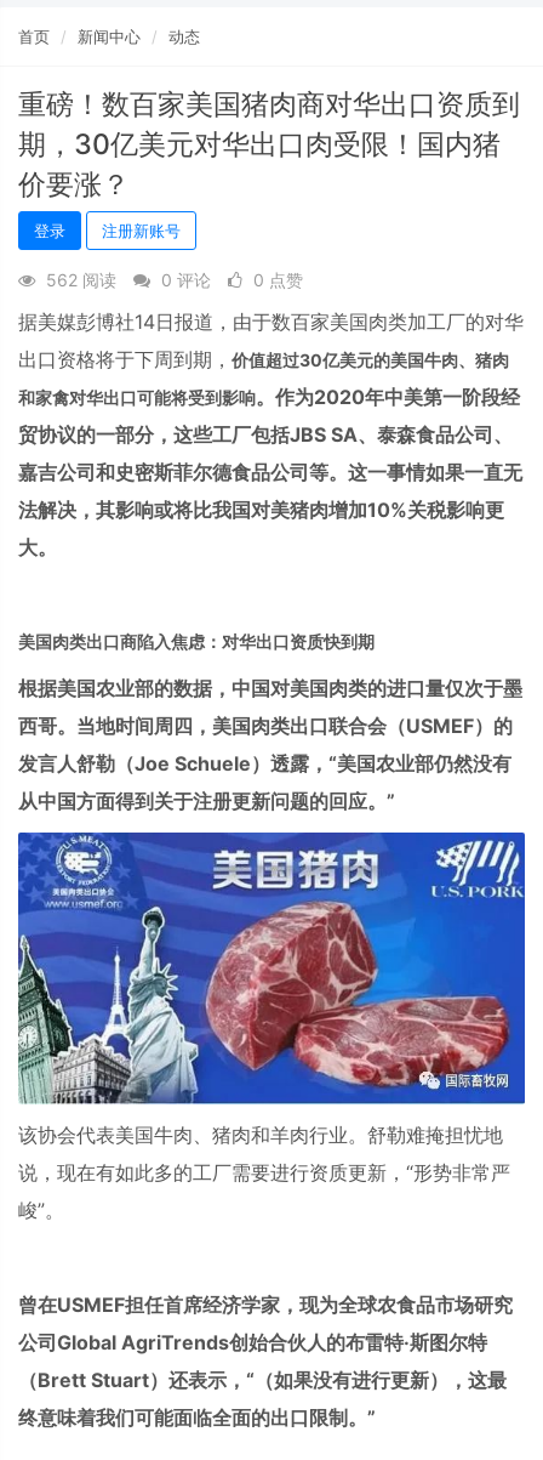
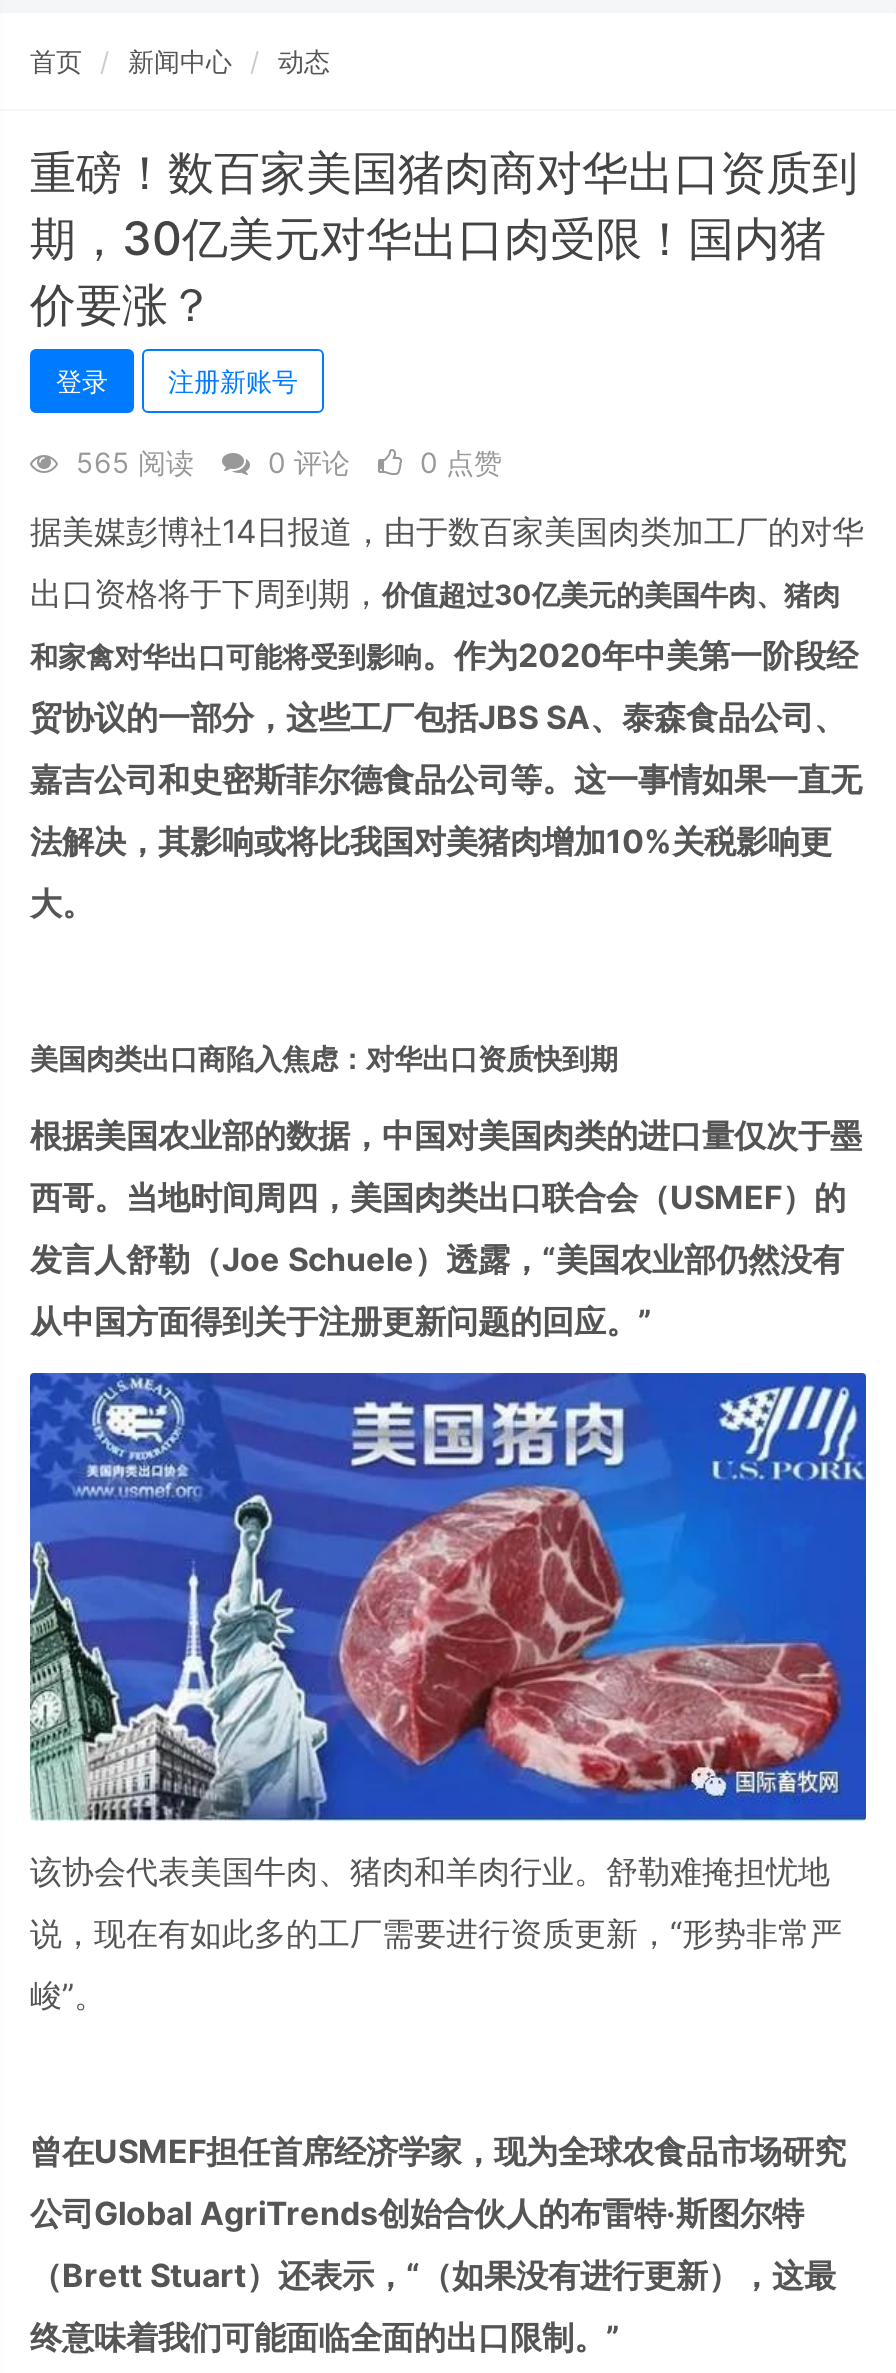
- 562 阅读 0 评论 0 点赞
+ 565 阅读 0 评论 0 点赞
